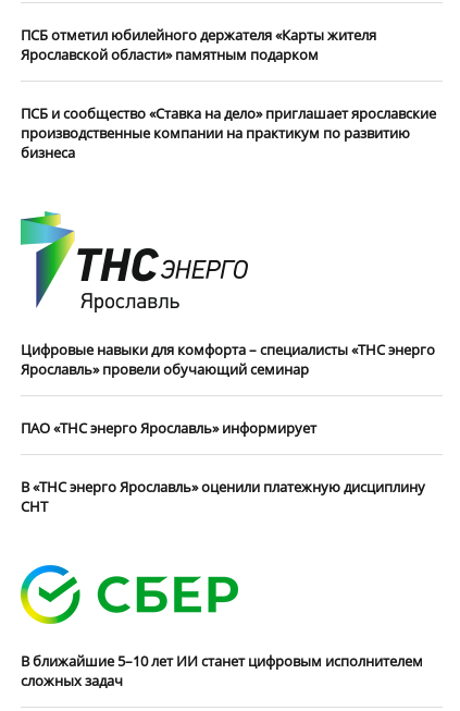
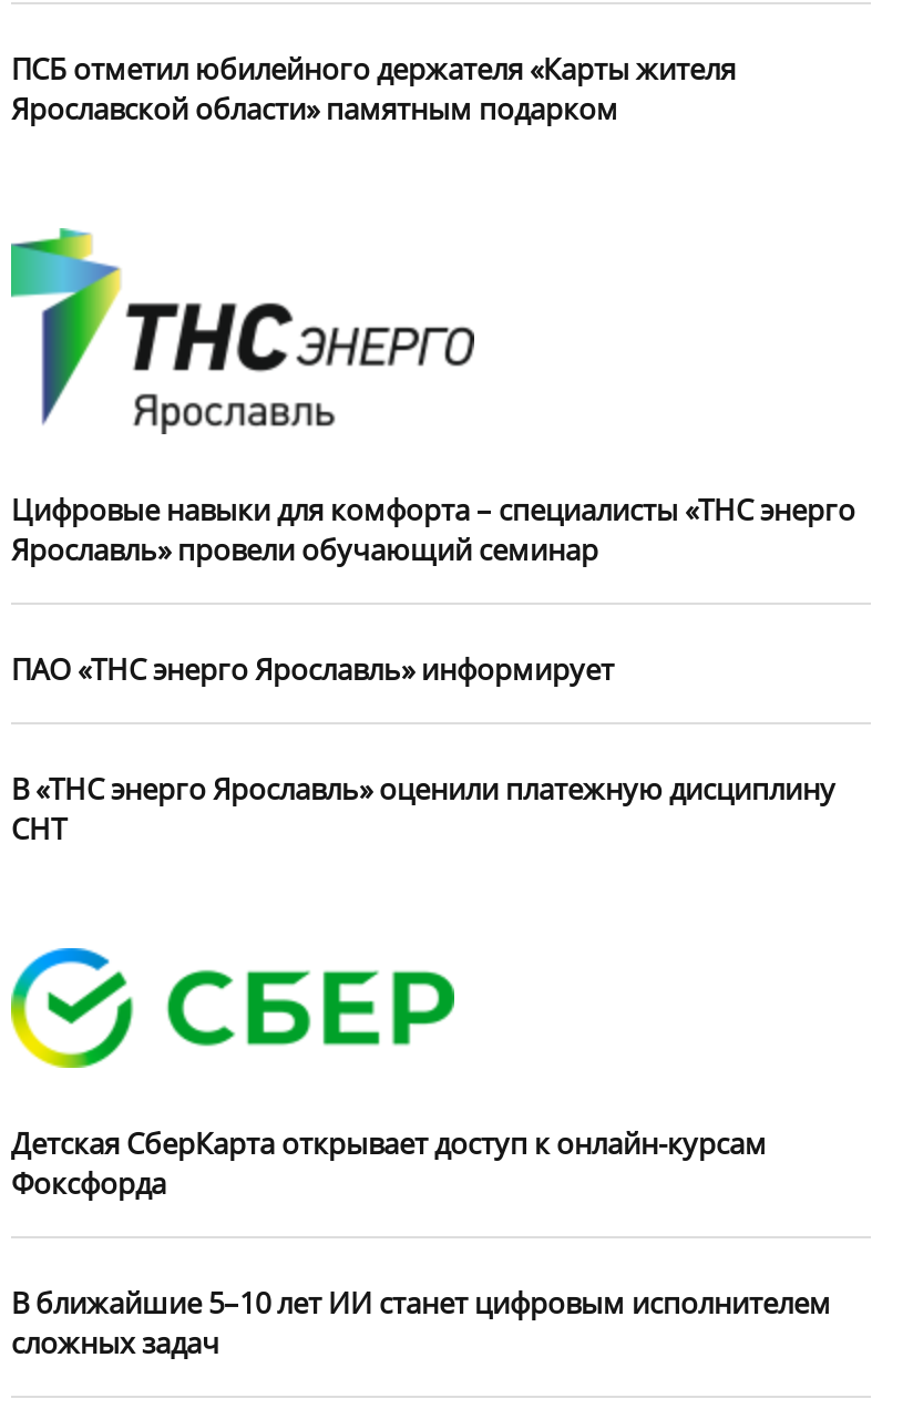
- ПСБ и сообщество «Ставка на дело» приглашает ярославские
- производственные компании на практикум по развитию
- бизнеса

moved up: Цифровые навыки для комфорта – специалисты «ТНС энерго | Ярославль» провели обучающий семинар | ПАО «ТНС энерго Ярославль» информирует | В «ТНС энерго Ярославль» оценили платежную дисциплину | СНТ

+ Детская СберКарта открывает доступ к онлайн-курсам
+ Фоксфорда
